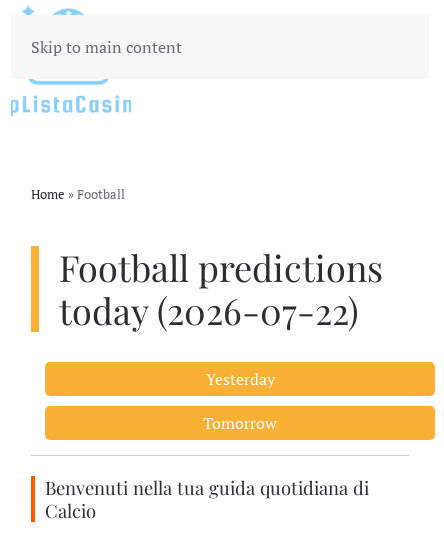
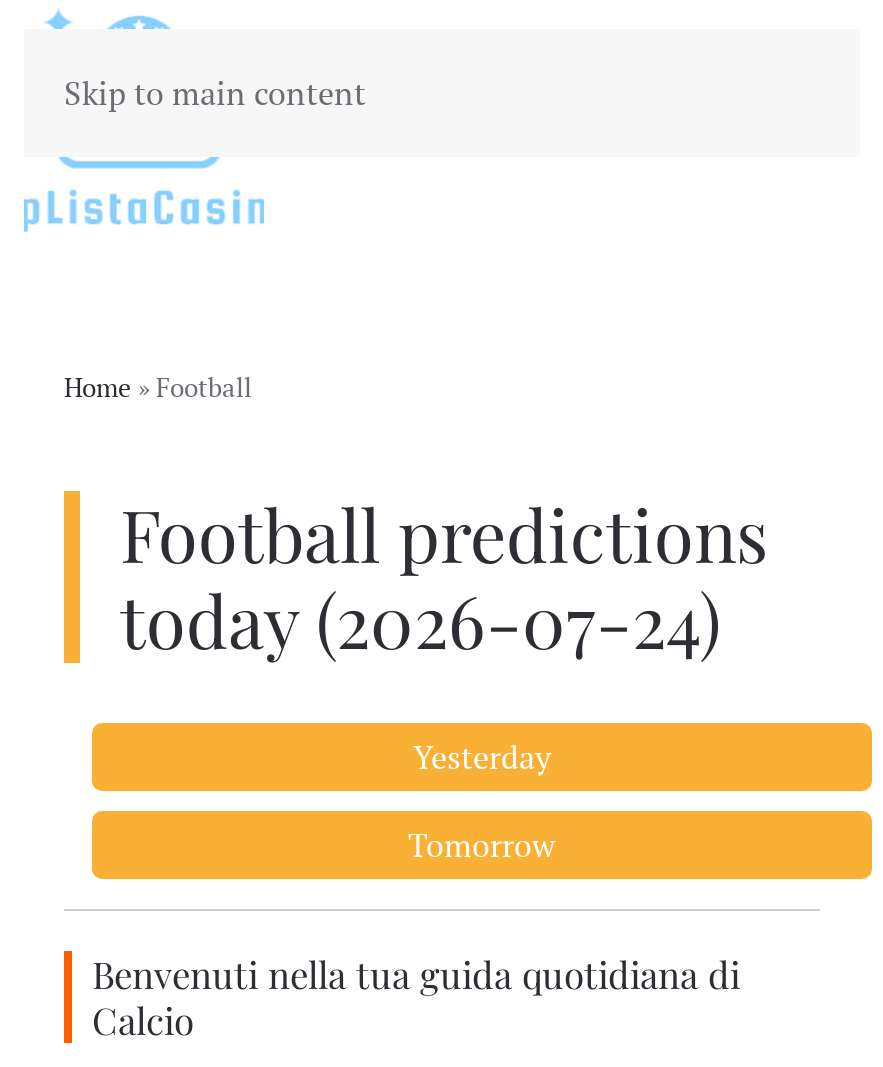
- today (2026-07-22)
+ today (2026-07-24)
